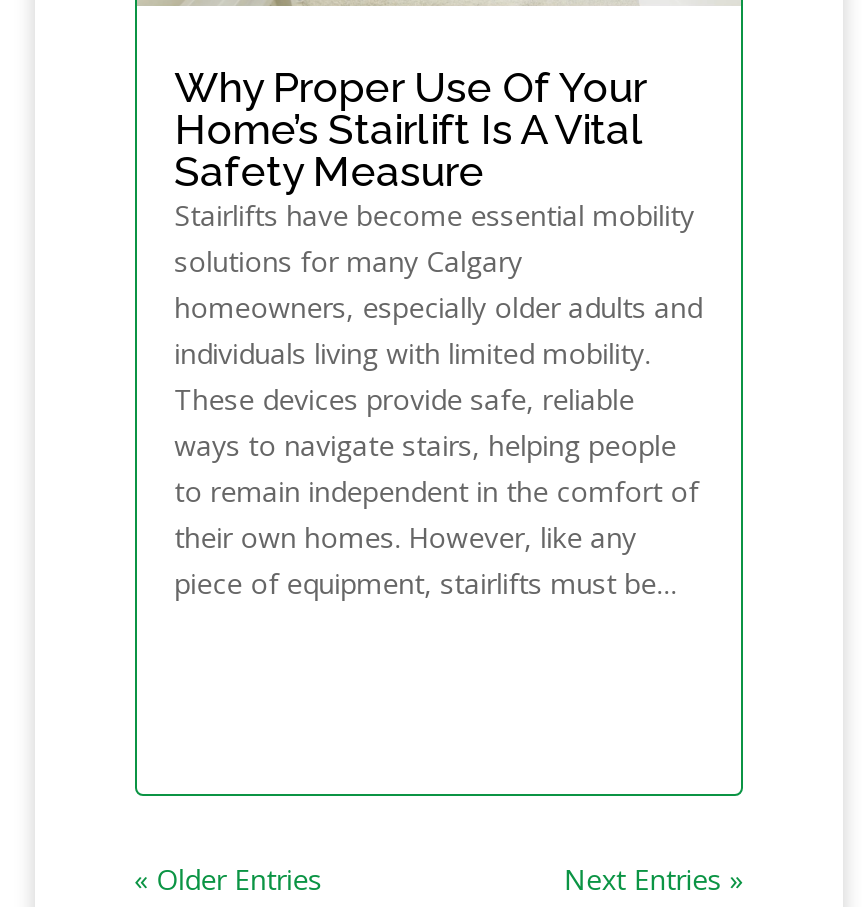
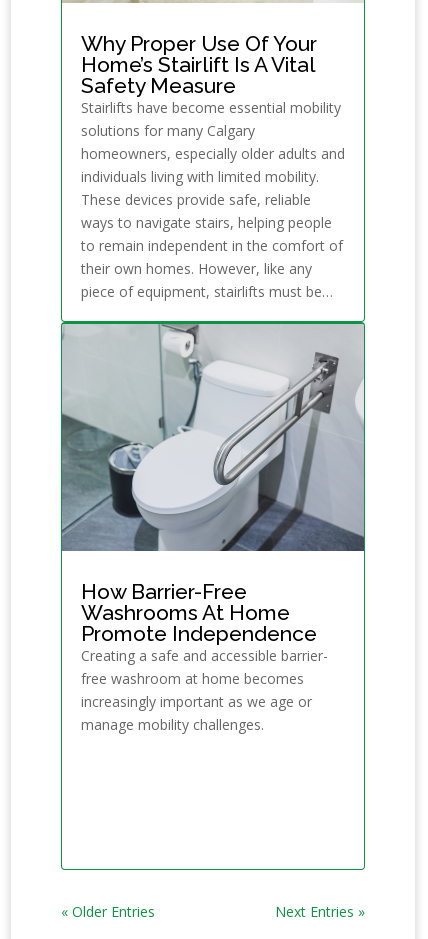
+ [image]
+ How Barrier-Free
+ Washrooms At Home
+ Promote Independence
+ Creating a safe and accessible barrier-
+ free washroom at home becomes
+ increasingly important as we age or
+ manage mobility challenges.
